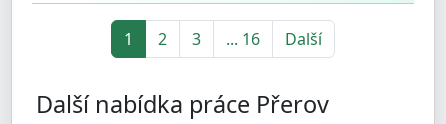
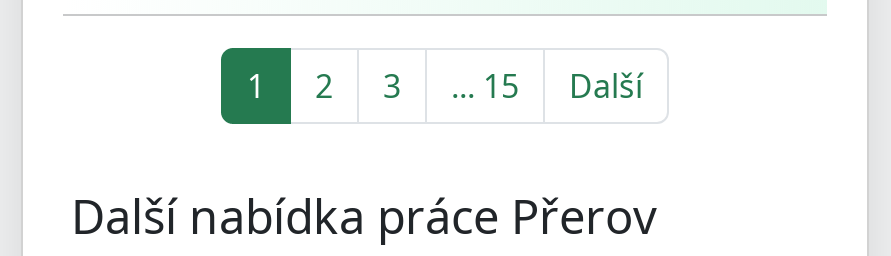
- 1 2 3 ... 16 Další
+ 1 2 3 ... 15 Další
